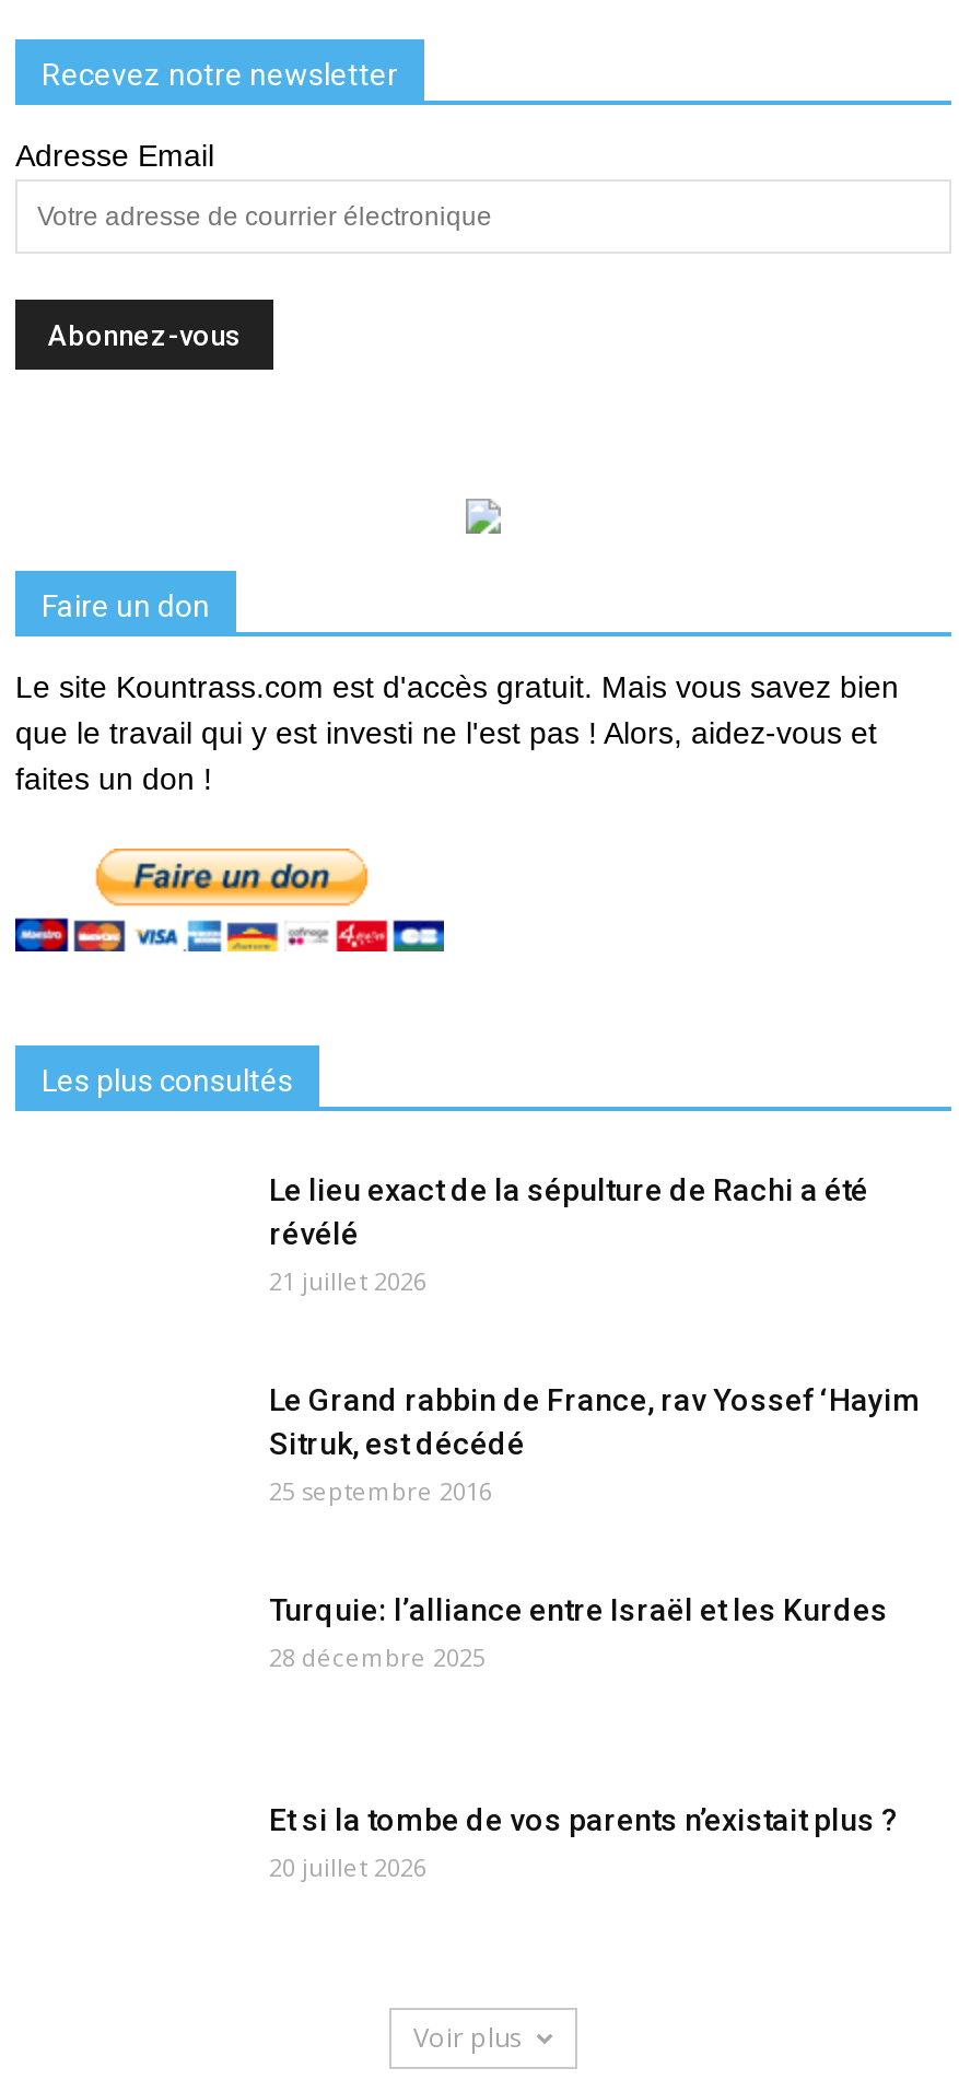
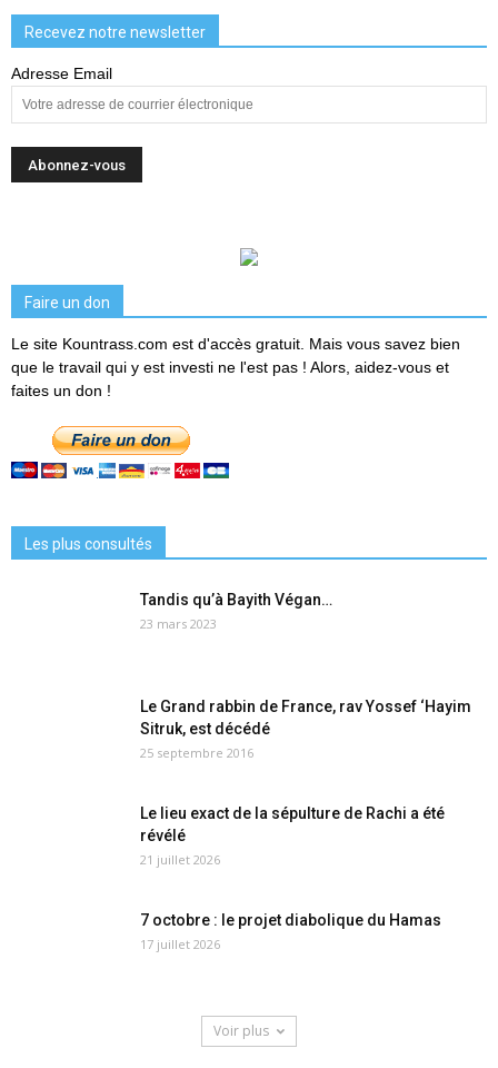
+ Tandis qu’à Bayith Végan…
+ 23 mars 2023

moved down: Le lieu exact de la sépulture de Rachi a été | révélé | 21 juillet 2026

- Turquie: l’alliance entre Israël et les Kurdes
- 28 décembre 2025

- Et si la tombe de vos parents n’existait plus ?
- 20 juillet 2026
+ 7 octobre : le projet diabolique du Hamas
+ 17 juillet 2026
